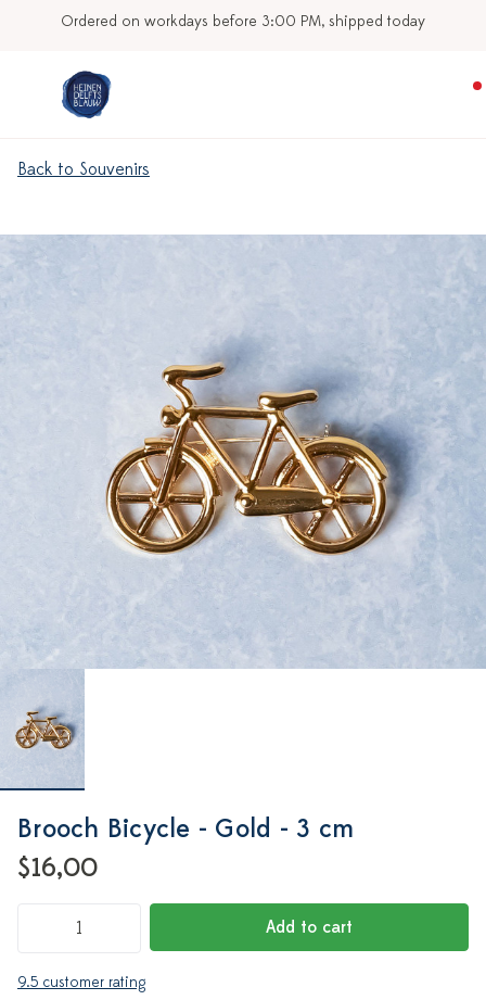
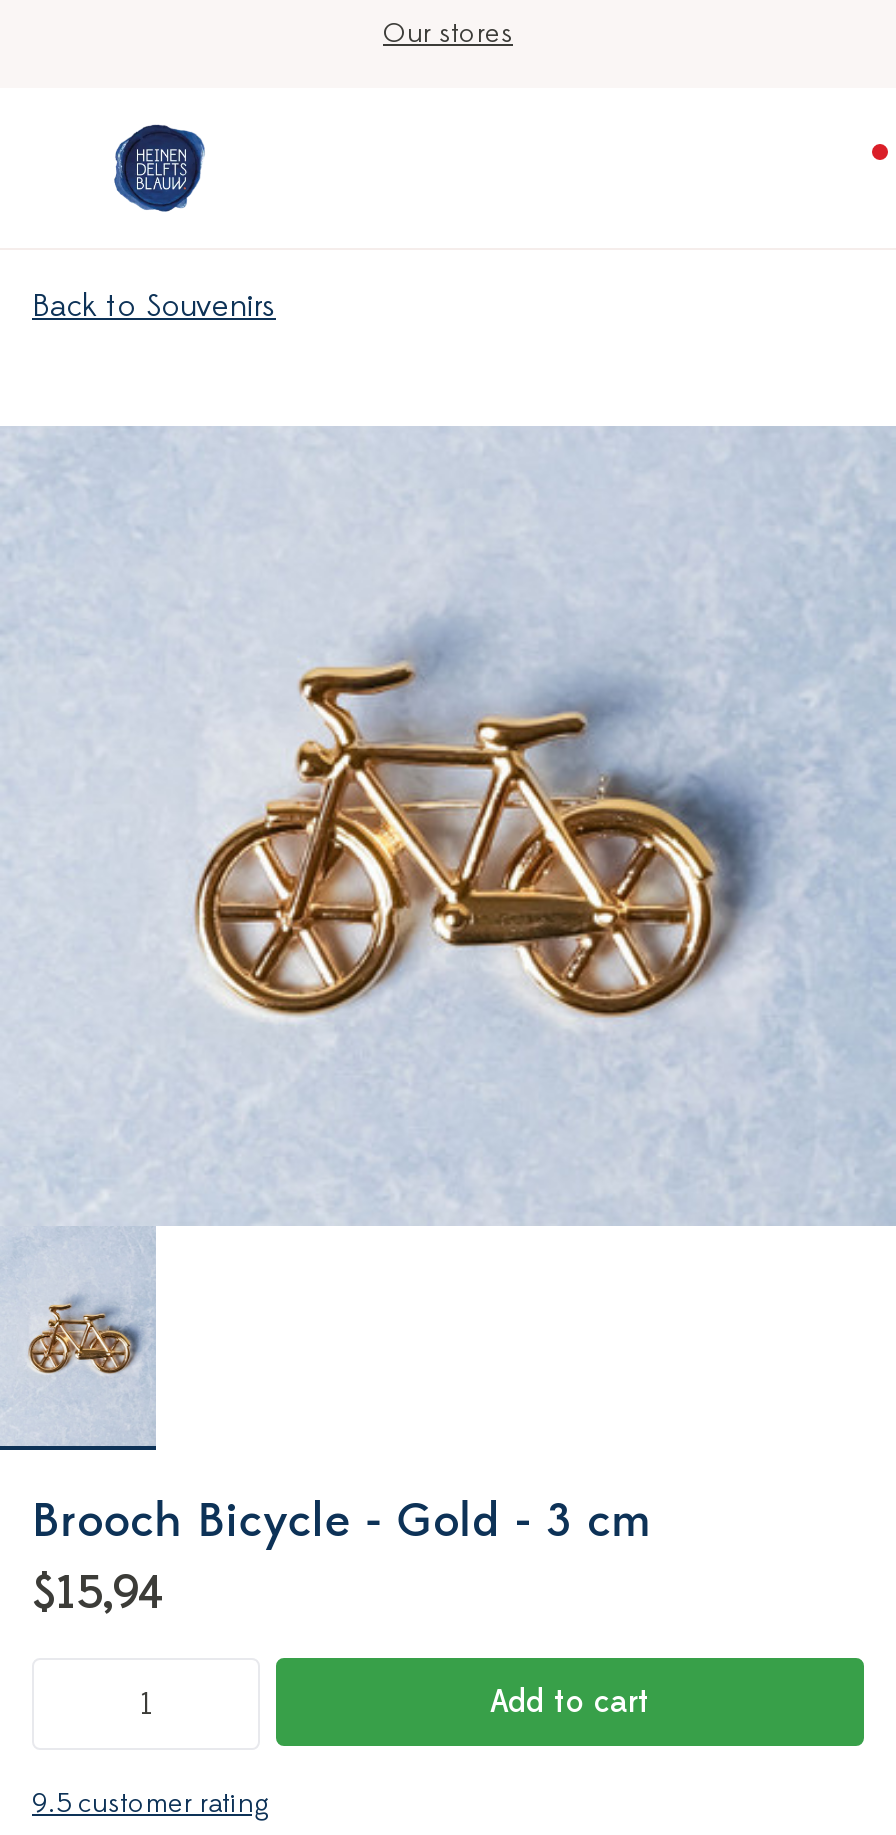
- Ordered on workdays before 3:00 PM, shipped today
+ Our stores

- $16,00
+ $15,94
